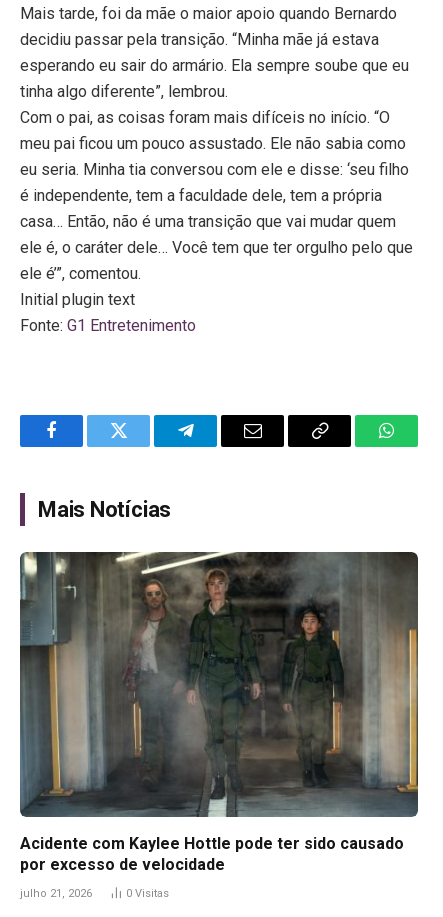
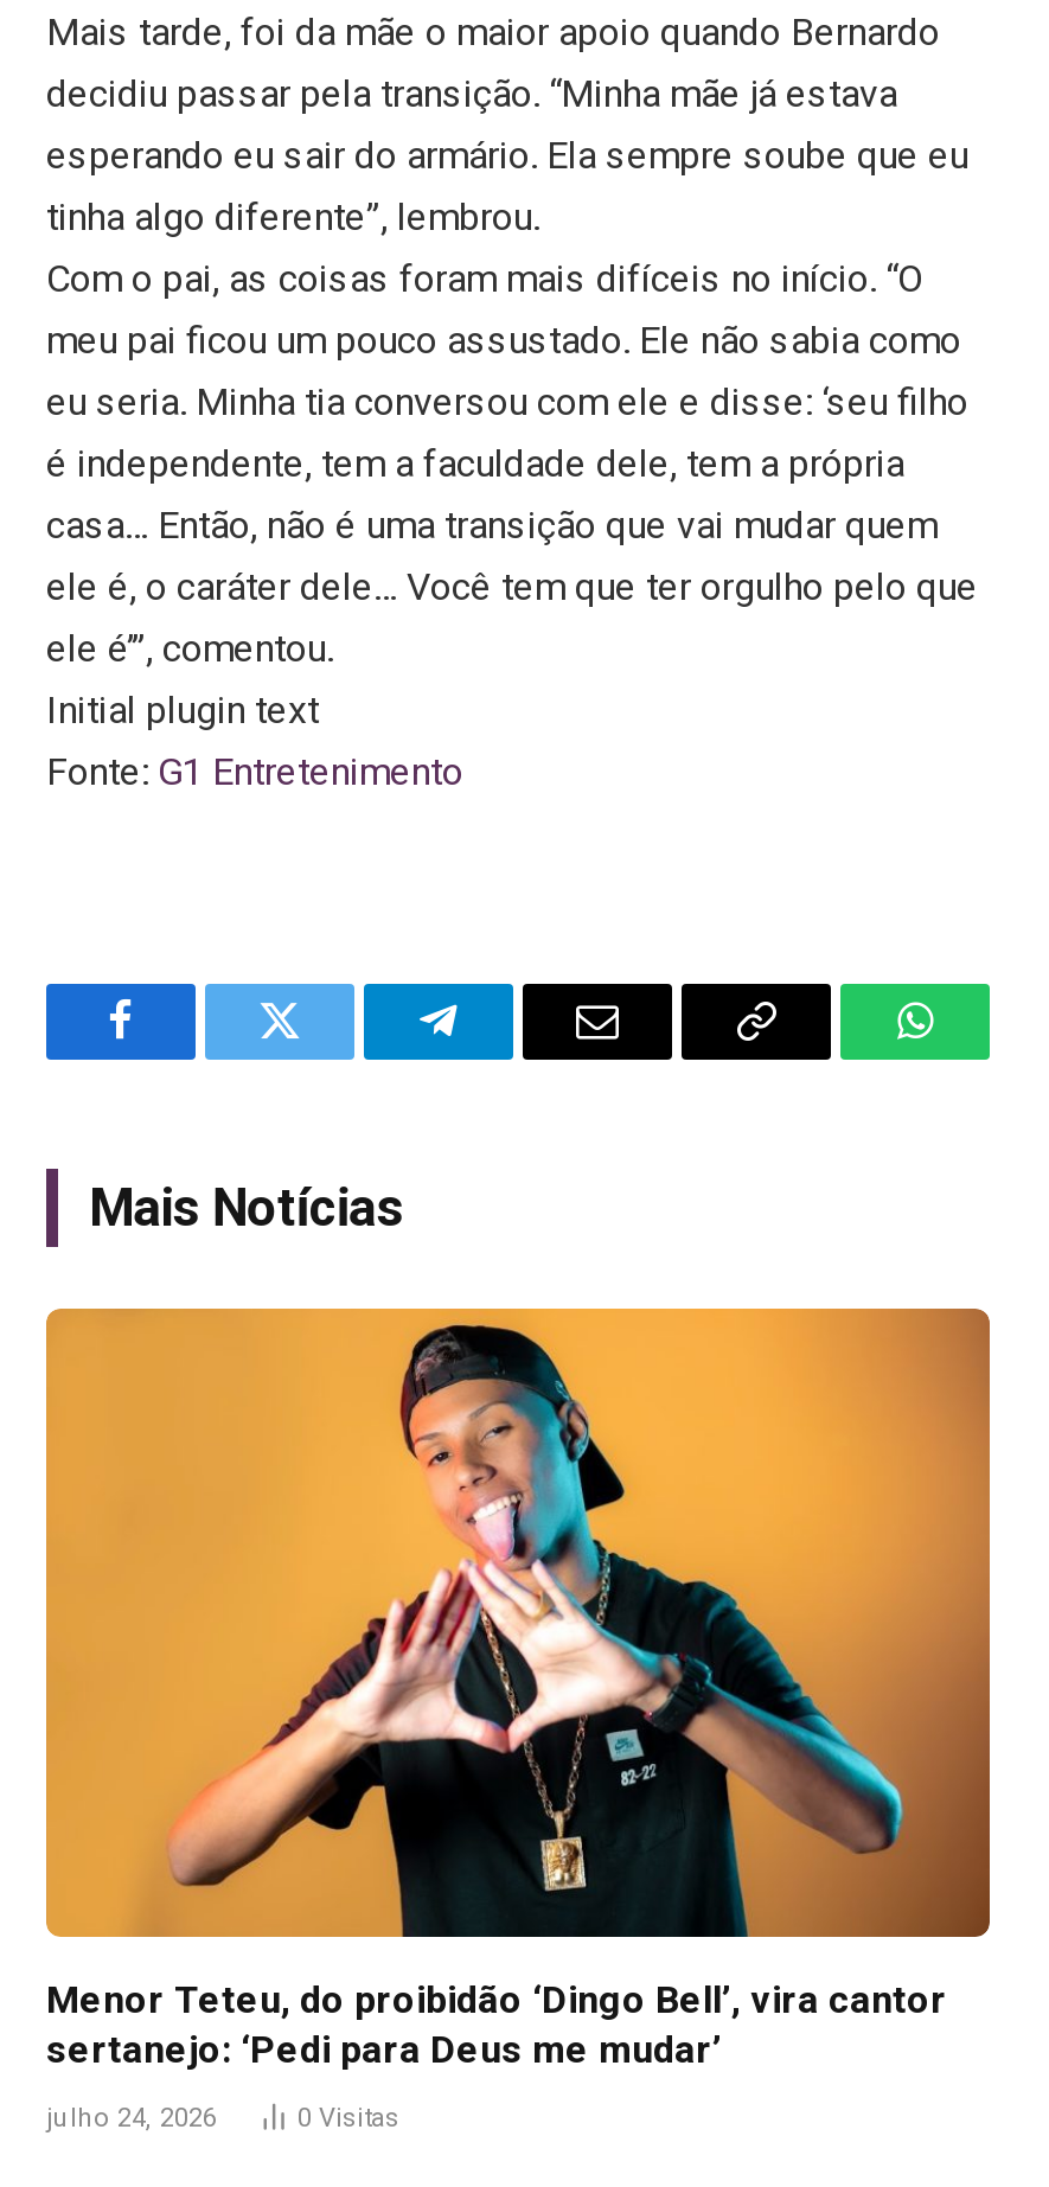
- [image]
- Acidente com Kaylee Hottle pode ter sido causado
- por excesso de velocidade
+ [image]
+ Menor Teteu, do proibidão ‘Dingo Bell’, vira cantor
+ sertanejo: ‘Pedi para Deus me mudar’

- julho 21, 2026
+ julho 24, 2026
